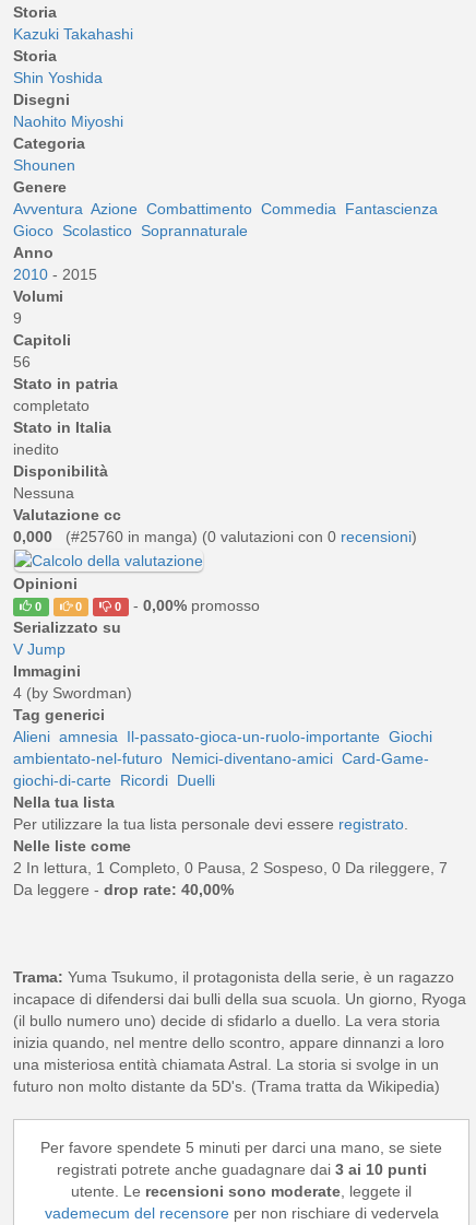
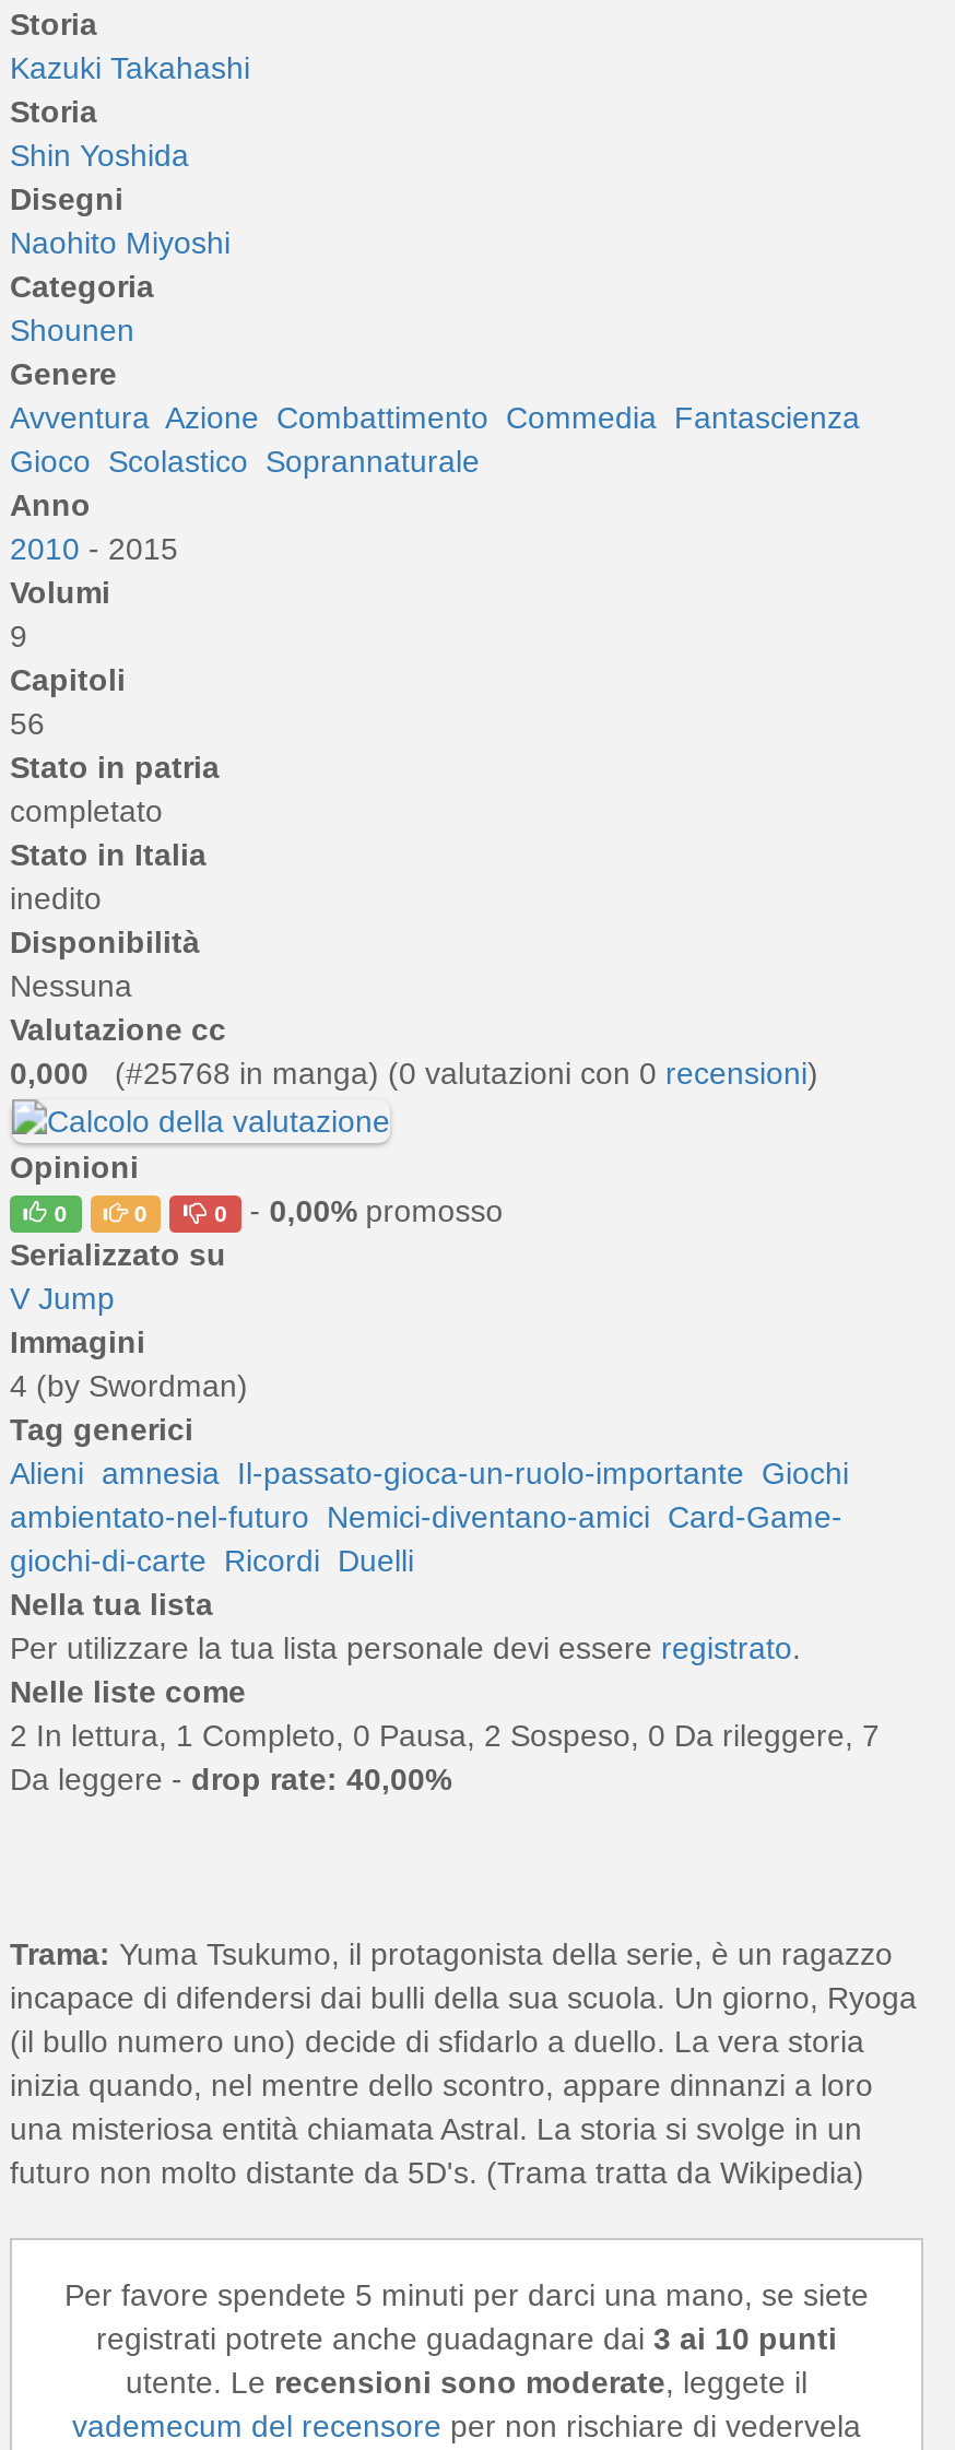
- 0,000 (#25760 in manga) (0 valutazioni con 0 recensioni)
+ 0,000 (#25768 in manga) (0 valutazioni con 0 recensioni)
